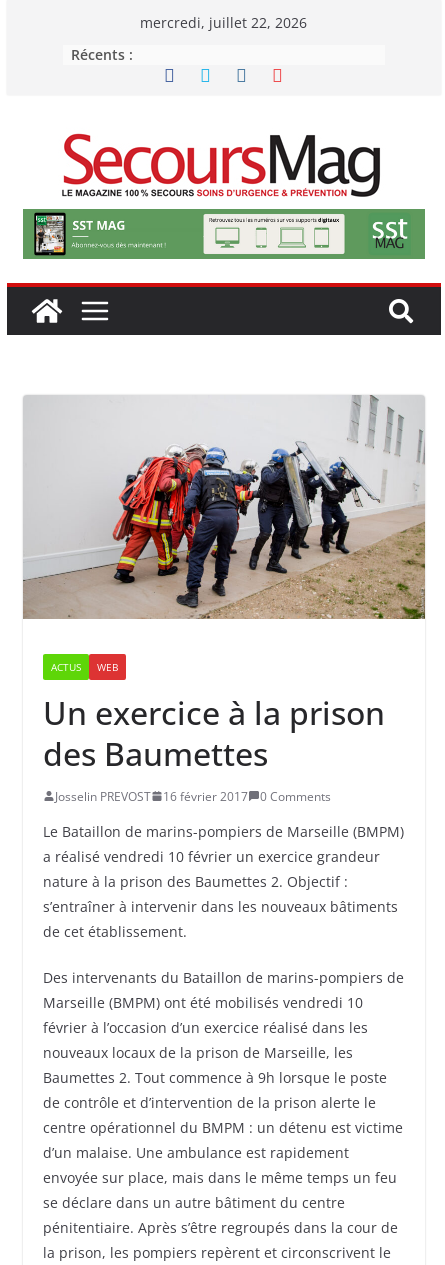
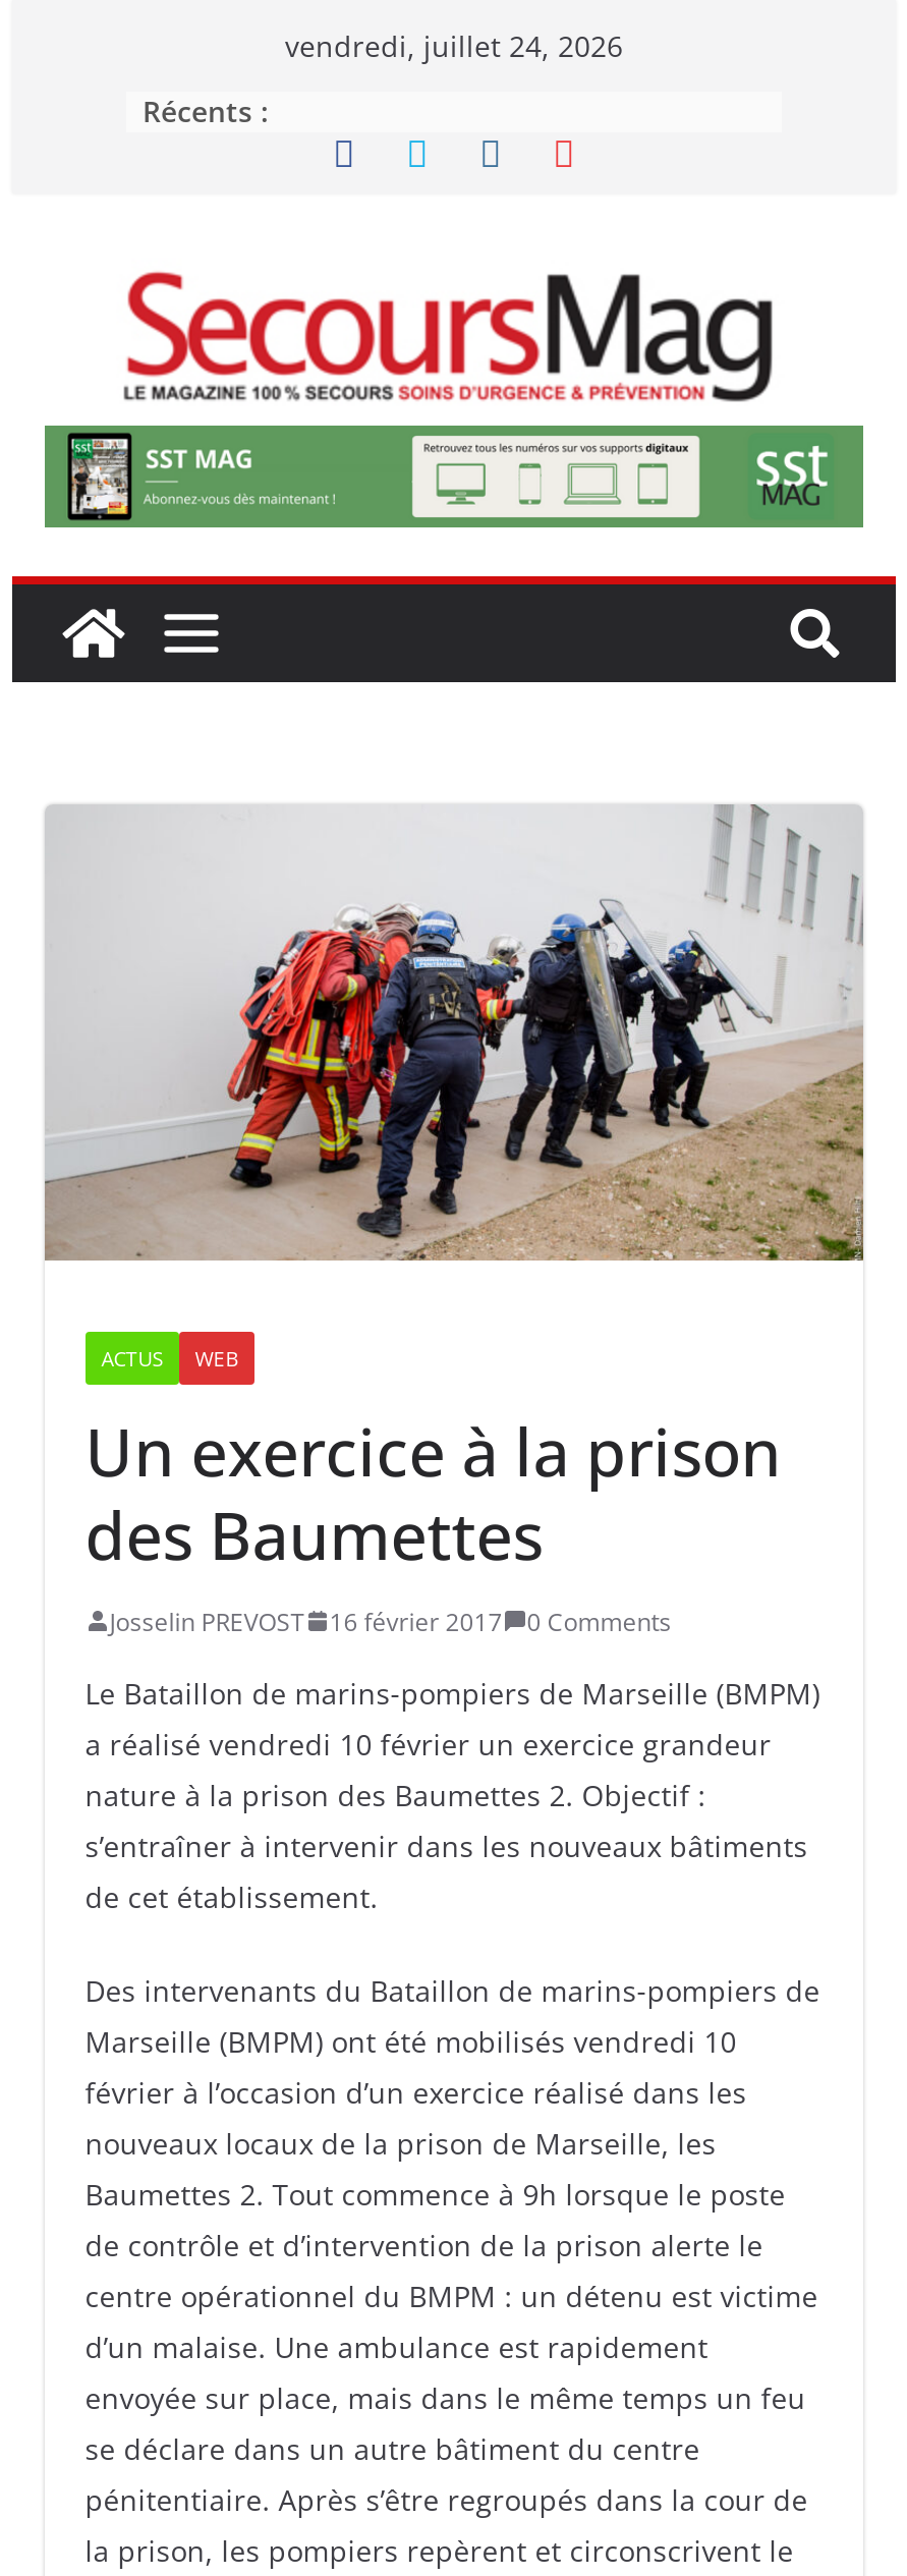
- mercredi, juillet 22, 2026
+ vendredi, juillet 24, 2026
